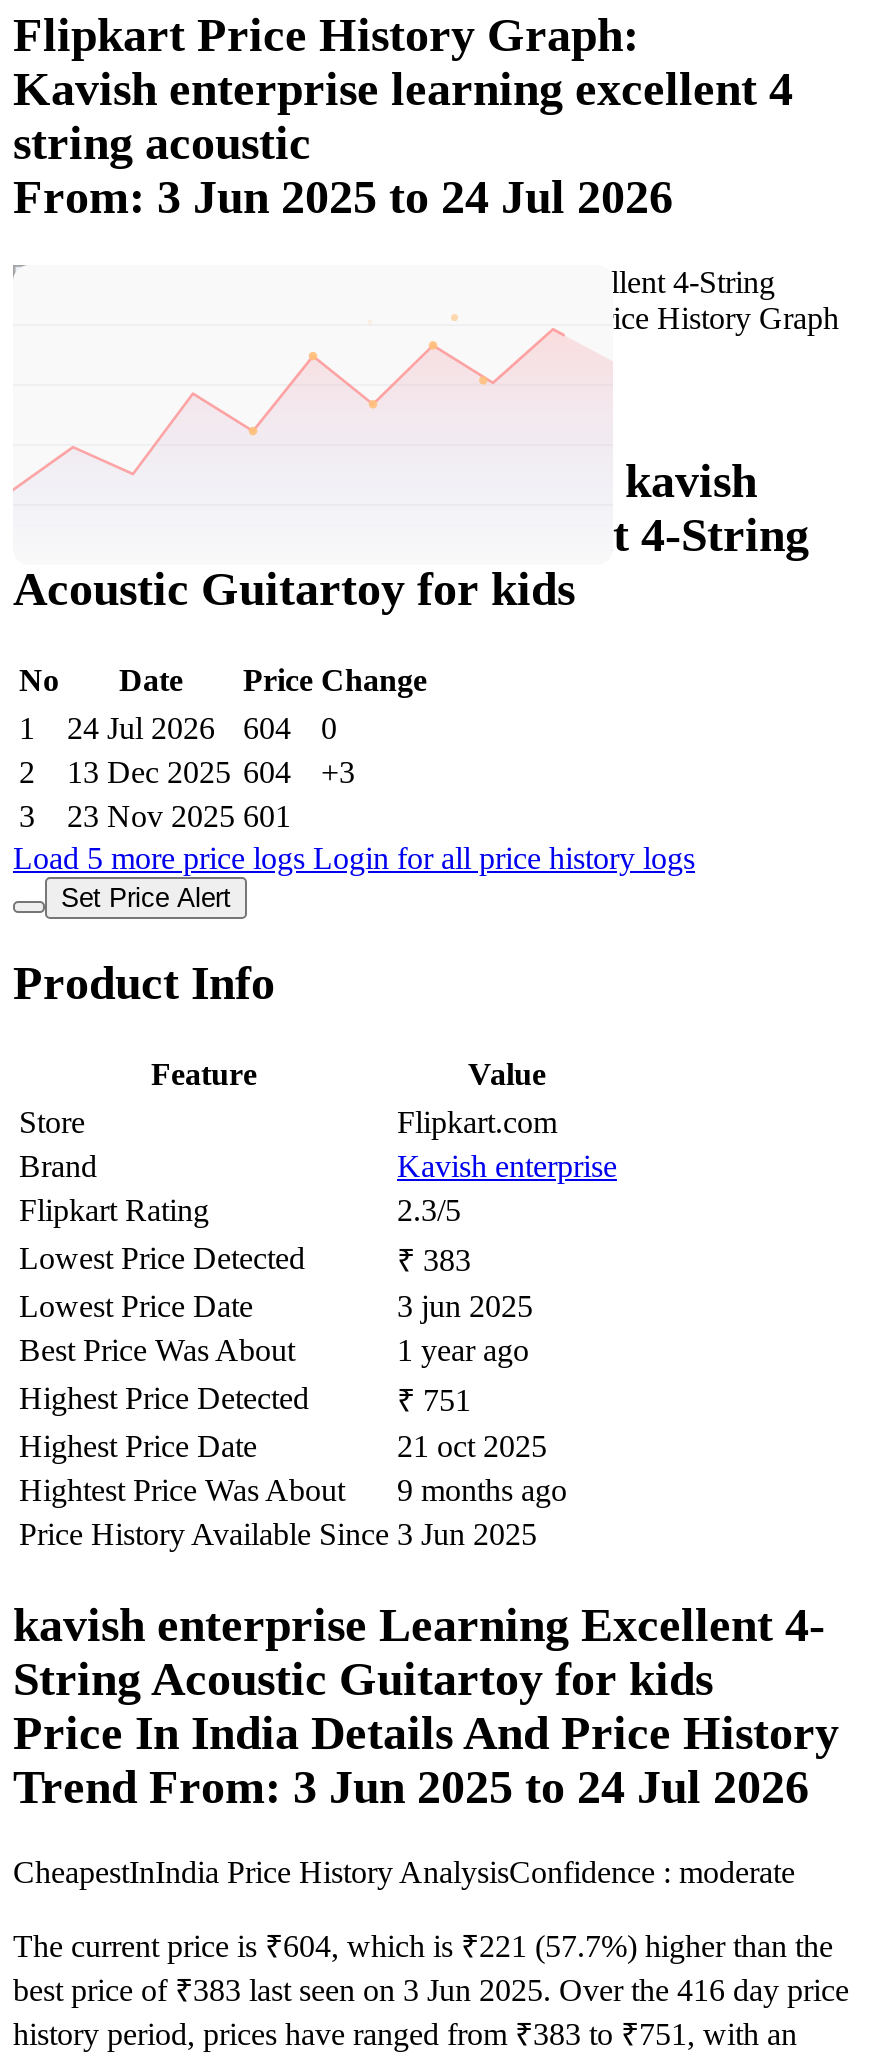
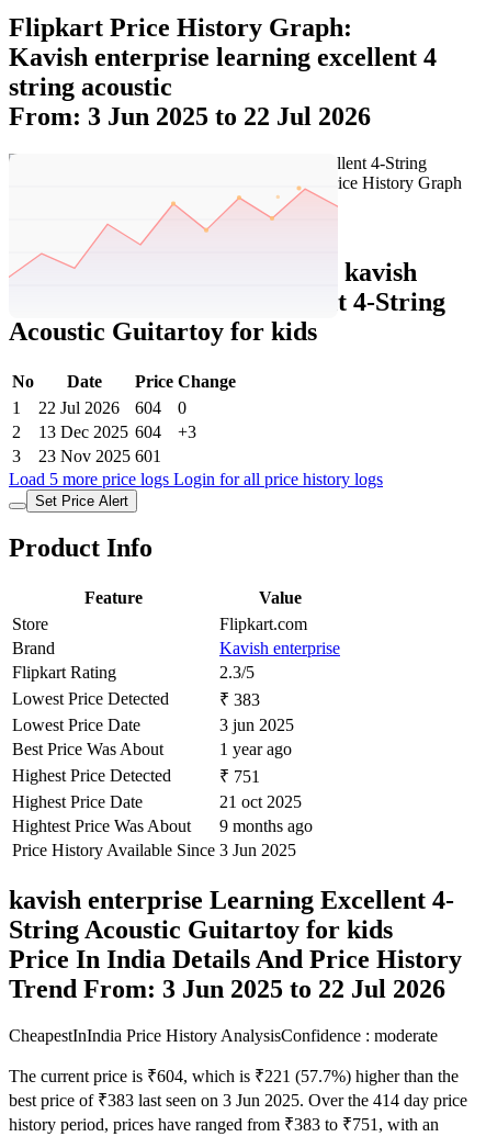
- From: 3 Jun 2025 to 24 Jul 2026
+ From: 3 Jun 2025 to 22 Jul 2026

- 1 24 Jul 2026 604 0
+ 1 22 Jul 2026 604 0

- Trend From: 3 Jun 2025 to 24 Jul 2026
+ Trend From: 3 Jun 2025 to 22 Jul 2026

- best price of ₹383 last seen on 3 Jun 2025. Over the 416 day price
+ best price of ₹383 last seen on 3 Jun 2025. Over the 414 day price
